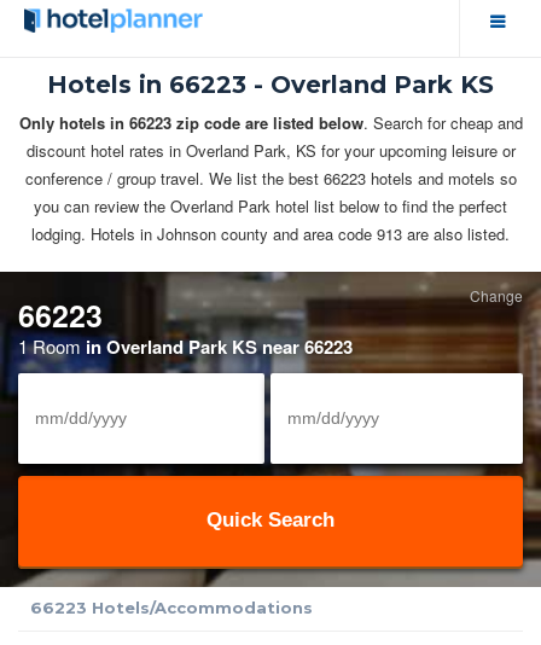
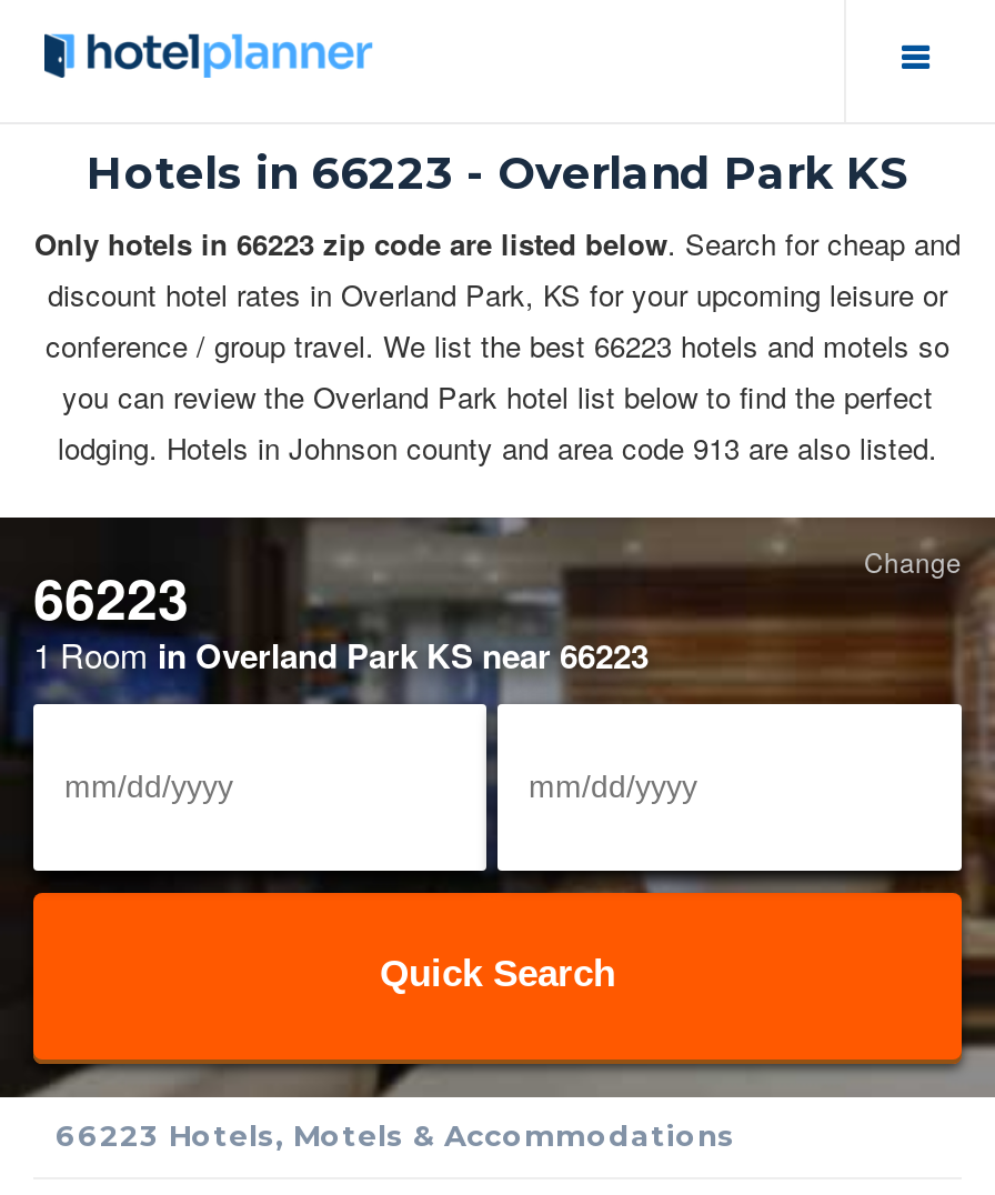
- 66223 Hotels/Accommodations
+ 66223 Hotels, Motels & Accommodations
